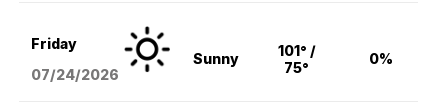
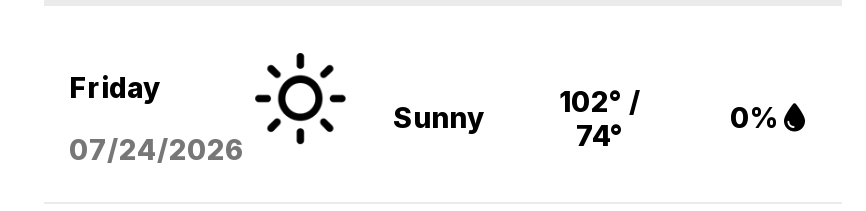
- 101° /
+ 102° /

- 75°
+ 74°
